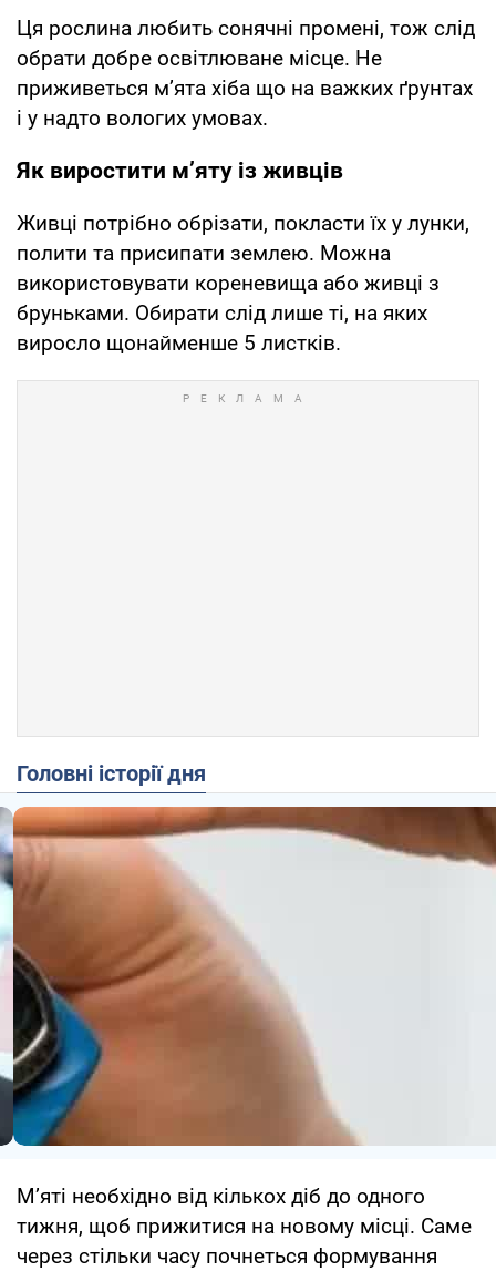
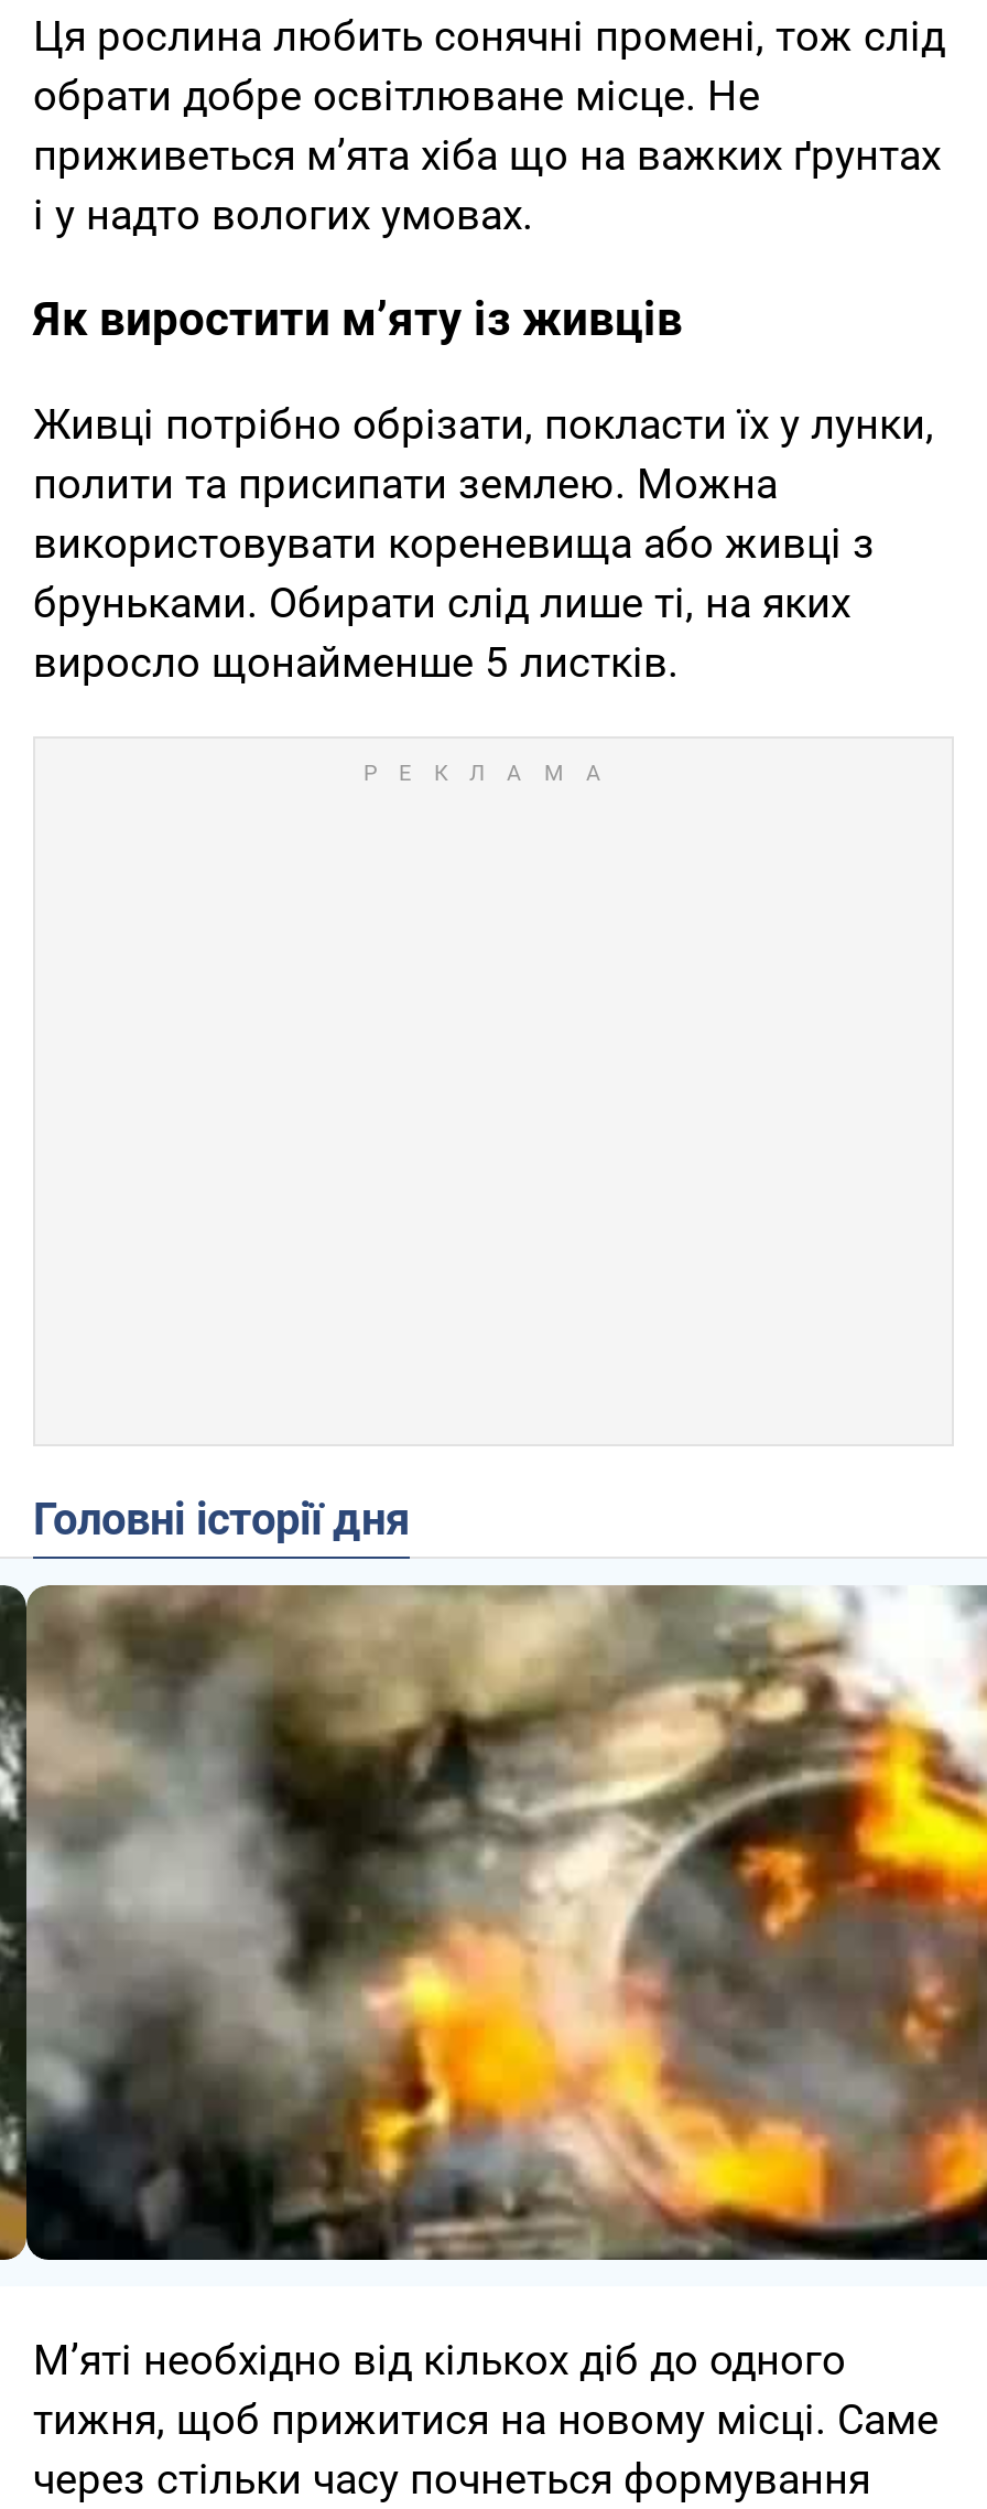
- [image]
+ [image]
